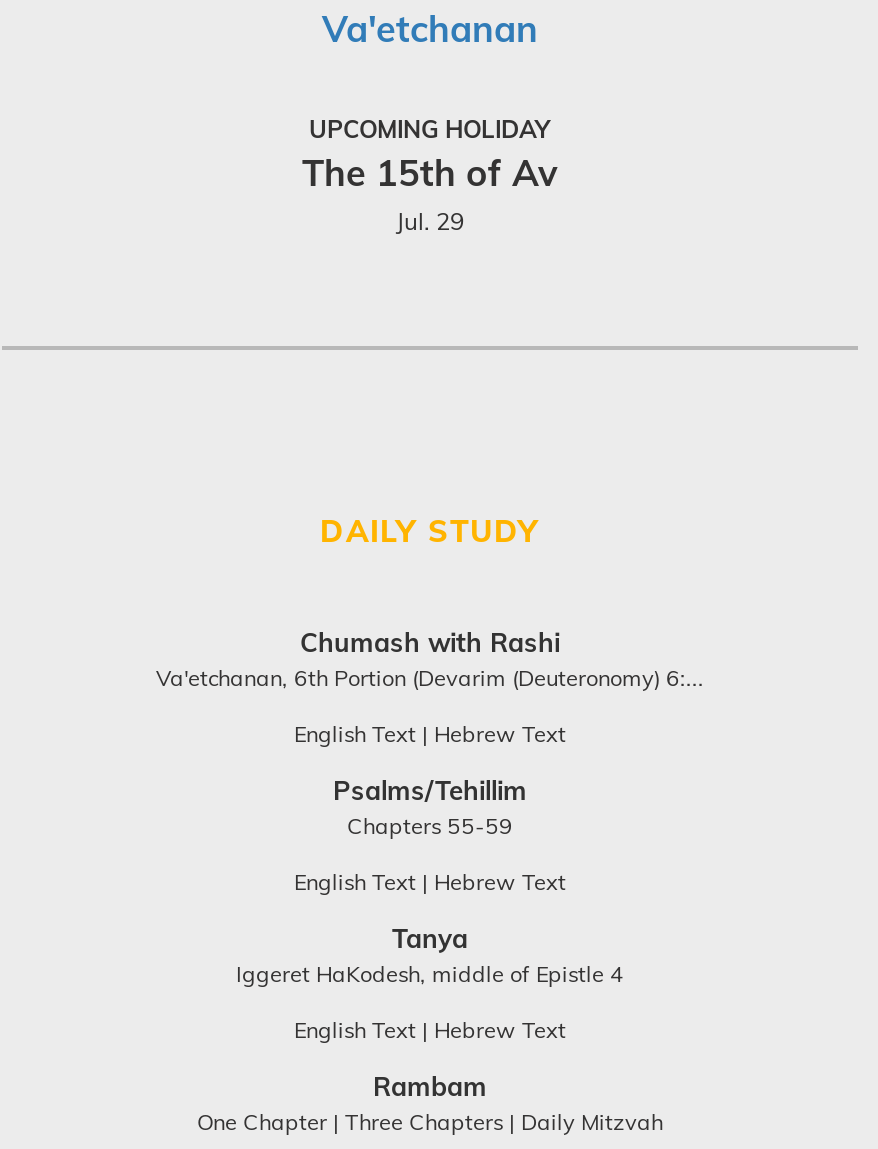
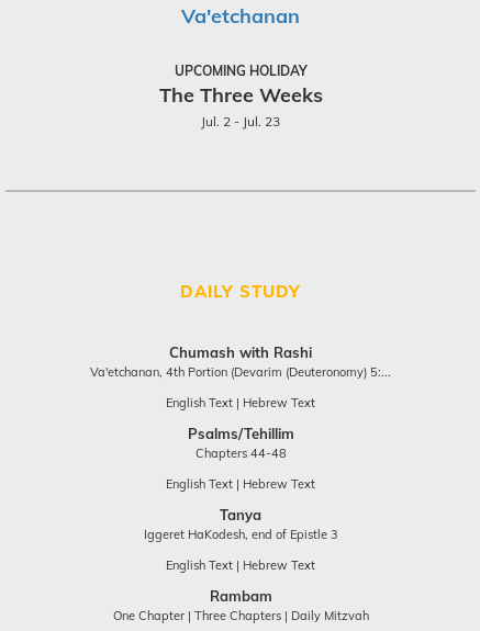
- The 15th of Av
- Jul. 29
+ The Three Weeks
+ Jul. 2 - Jul. 23

- Va'etchanan, 6th Portion (Devarim (Deuteronomy) 6:...
+ Va'etchanan, 4th Portion (Devarim (Deuteronomy) 5:...

- Chapters 55-59
+ Chapters 44-48

- Iggeret HaKodesh, middle of Epistle 4
+ Iggeret HaKodesh, end of Epistle 3
